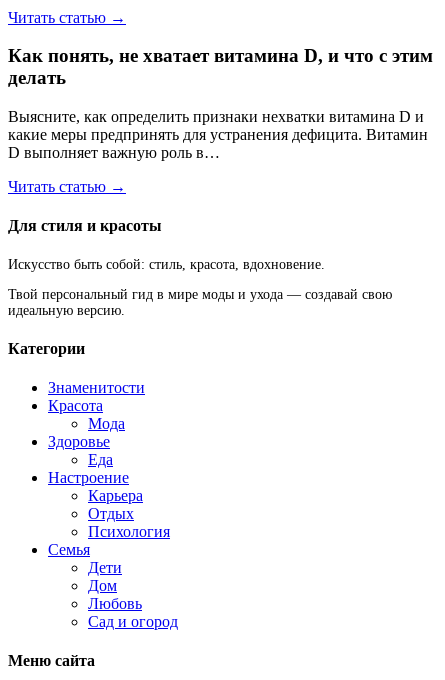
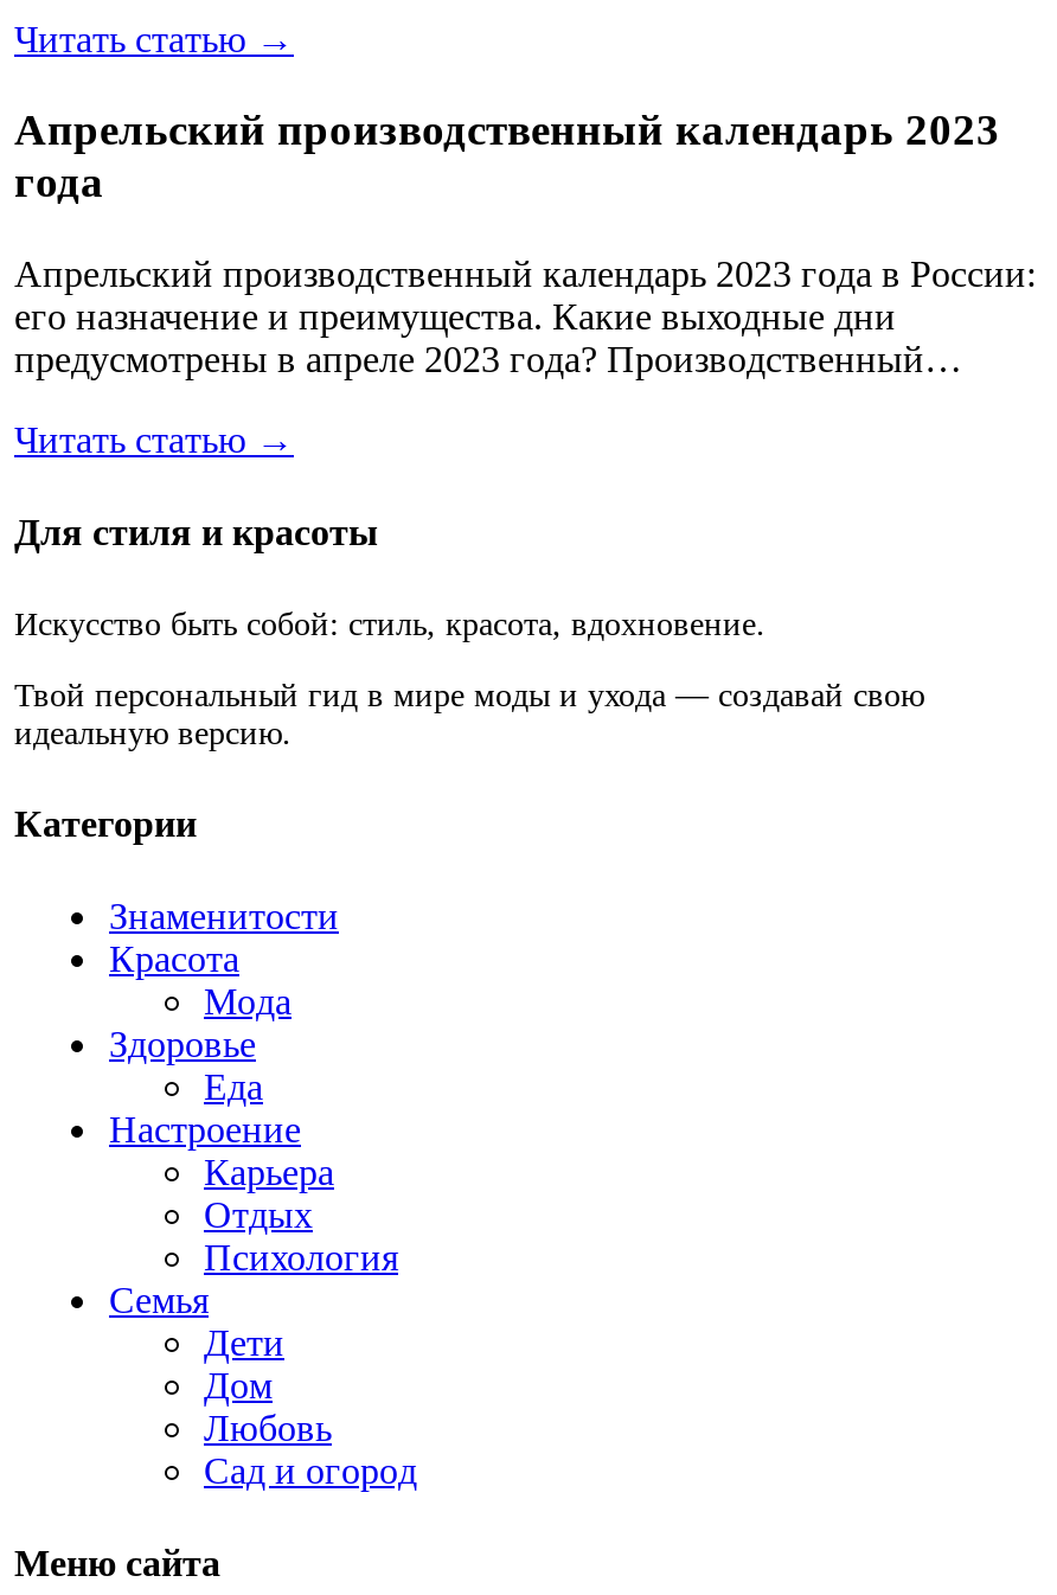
- Как понять, не хватает витамина D, и что с этим
- делать
+ Апрельский производственный календарь 2023
+ года

- Выясните, как определить признаки нехватки витамина D и
- какие меры предпринять для устранения дефицита. Витамин
- D выполняет важную роль в…
+ Апрельский производственный календарь 2023 года в России:
+ его назначение и преимущества. Какие выходные дни
+ предусмотрены в апреле 2023 года? Производственный…
